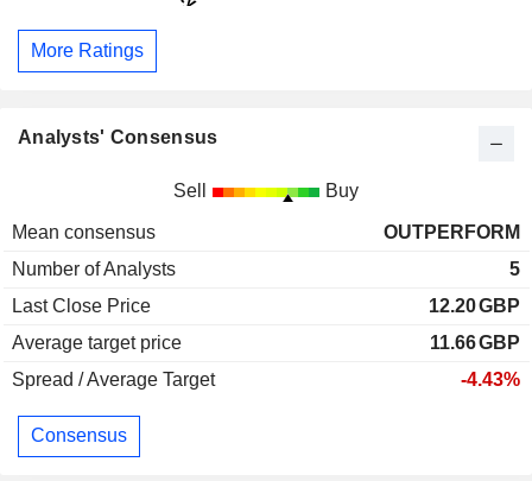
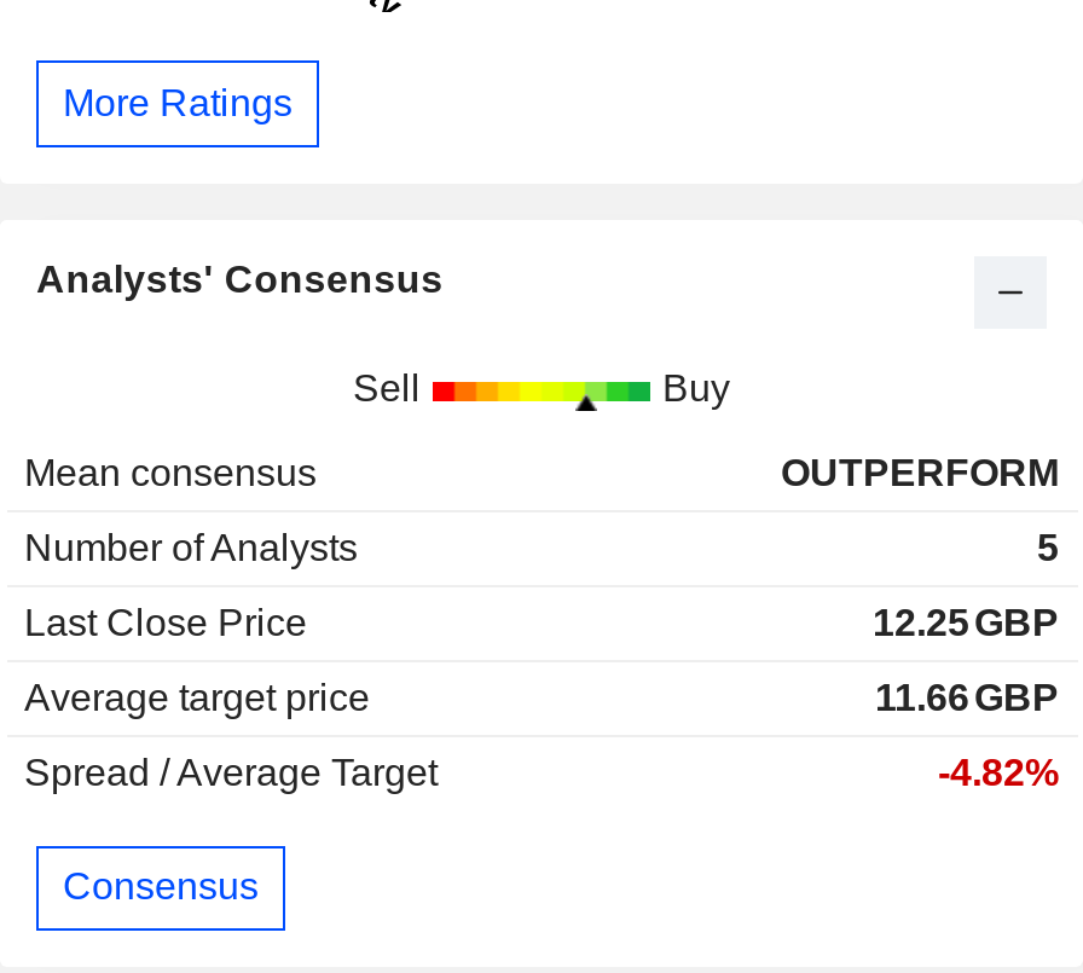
- 12.20 GBP
+ 12.25 GBP

- -4.43%
+ -4.82%
